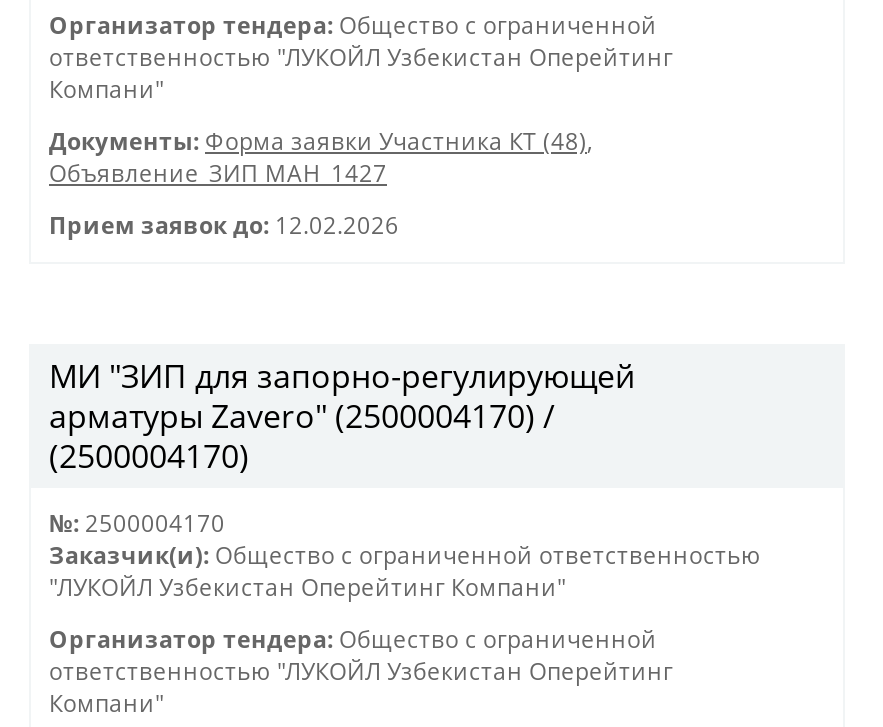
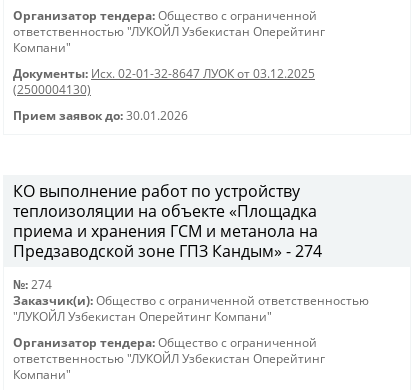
- Документы: Форма заявки Участника КТ (48),
- Объявление_ЗИП МАН_1427
+ Документы: Исх. 02-01-32-8647 ЛУОК от 03.12.2025
+ (2500004130)

- Прием заявок до: 12.02.2026
+ Прием заявок до: 30.01.2026

- МИ "ЗИП для запорно-регулирующей
- арматуры Zavero" (2500004170) /
- (2500004170)
+ КO выполнение работ по устройству
+ теплоизоляции на объекте «Площадка
+ приема и хранения ГСМ и метанола на
+ Предзаводской зоне ГПЗ Кандым» - 274

- №: 2500004170
+ №: 274
